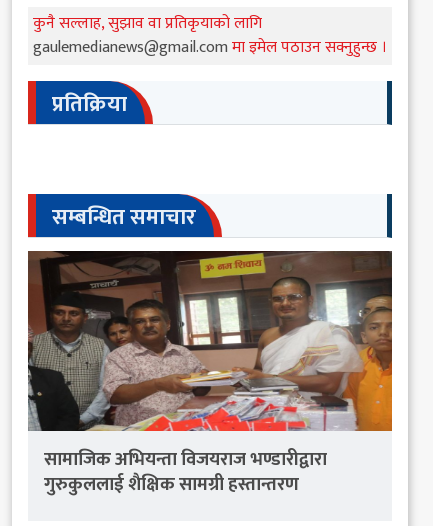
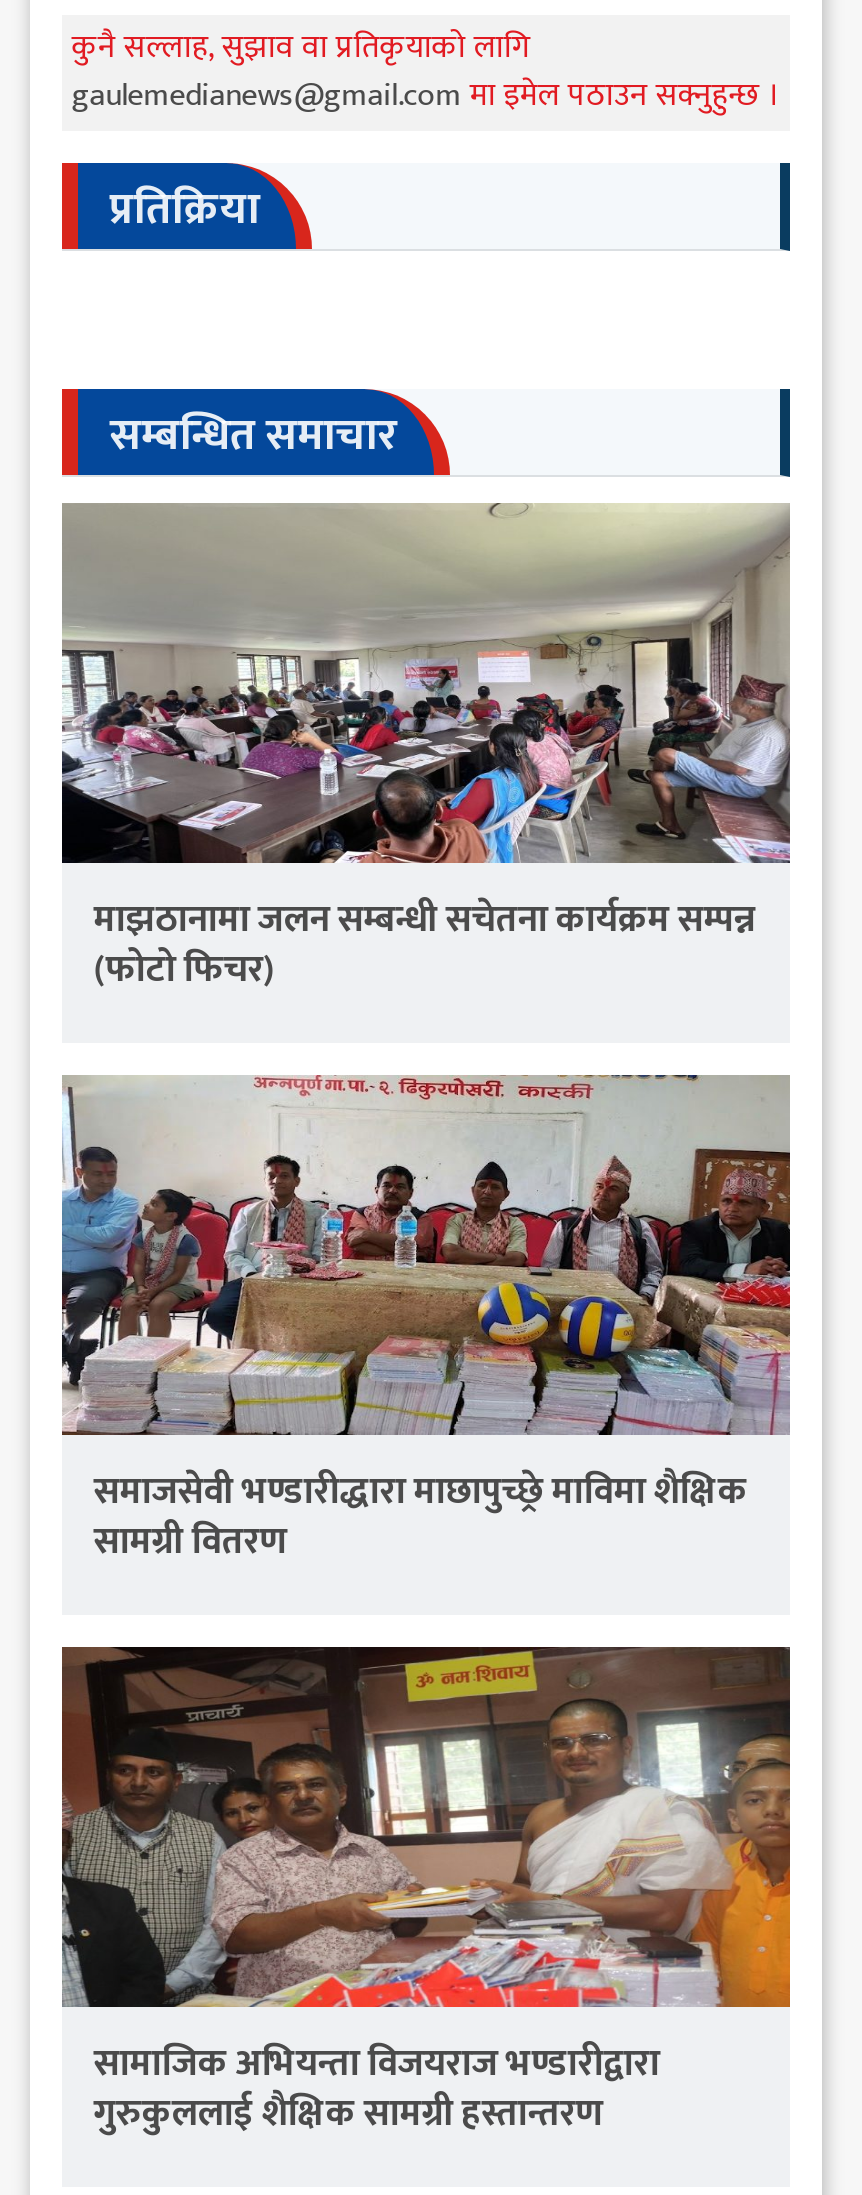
+ [image]
+ समाजसेवी भण्डारीद्धारा माछापुच्छ्रे माविमा शैक्षिक
+ सामग्री वितरण

+ [image]
+ माझठानामा जलन सम्बन्धी सचेतना कार्यक्रम सम्पन्न
+ (फोटो फिचर)
